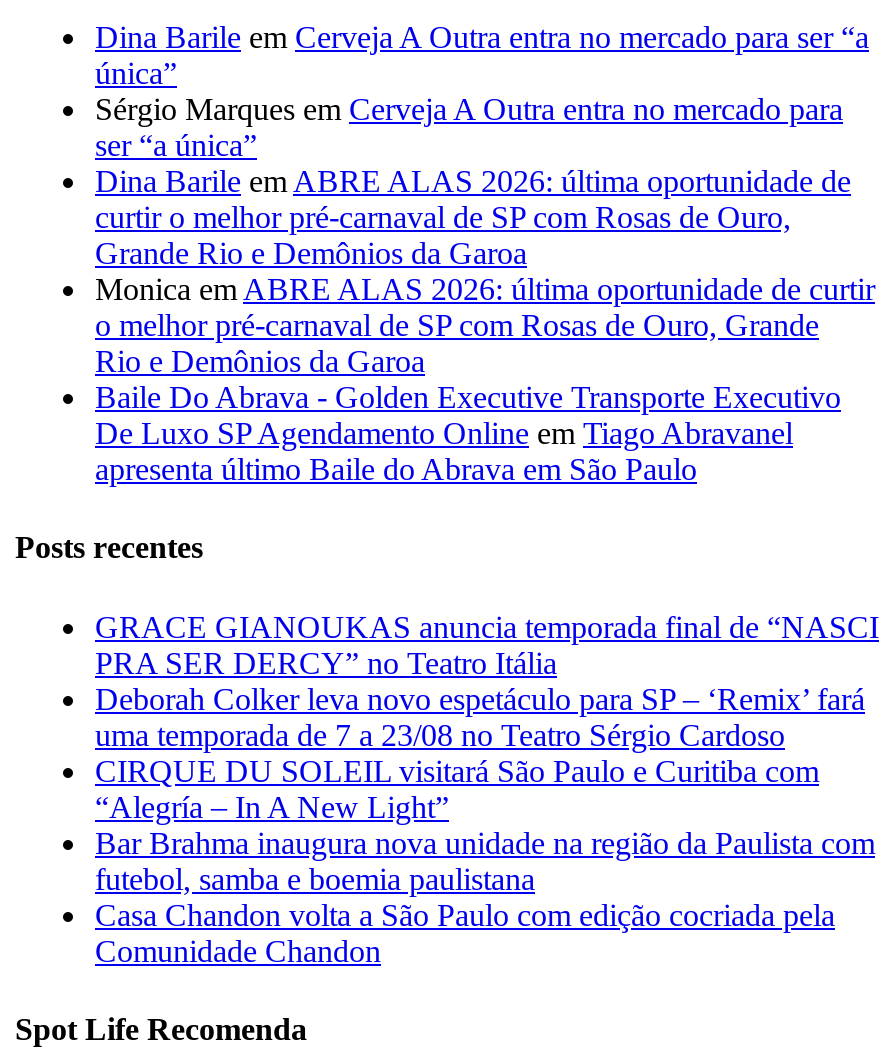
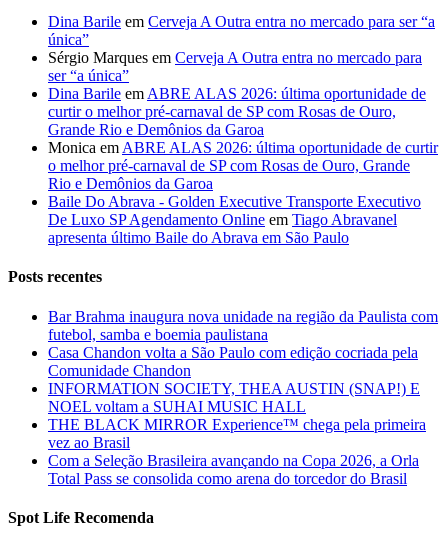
- GRACE GIANOUKAS anuncia temporada final de “NASCI
- PRA SER DERCY” no Teatro Itália
- Deborah Colker leva novo espetáculo para SP – ‘Remix’ fará
- uma temporada de 7 a 23/08 no Teatro Sérgio Cardoso
- CIRQUE DU SOLEIL visitará São Paulo e Curitiba com
- “Alegría – In A New Light”

moved up: Bar Brahma inaugura nova unidade na região da Paulista com | futebol, samba e boemia paulistana | Casa Chandon volta a São Paulo com edição cocriada pela | Comunidade Chandon

+ INFORMATION SOCIETY, THEA AUSTIN (SNAP!) E
+ NOEL voltam a SUHAI MUSIC HALL
+ THE BLACK MIRROR Experience™ chega pela primeira
+ vez ao Brasil
+ Com a Seleção Brasileira avançando na Copa 2026, a Orla
+ Total Pass se consolida como arena do torcedor do Brasil
